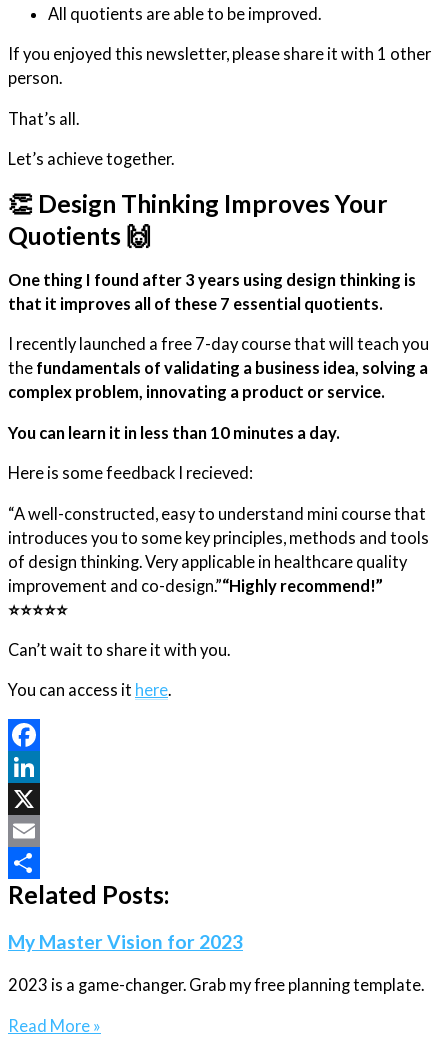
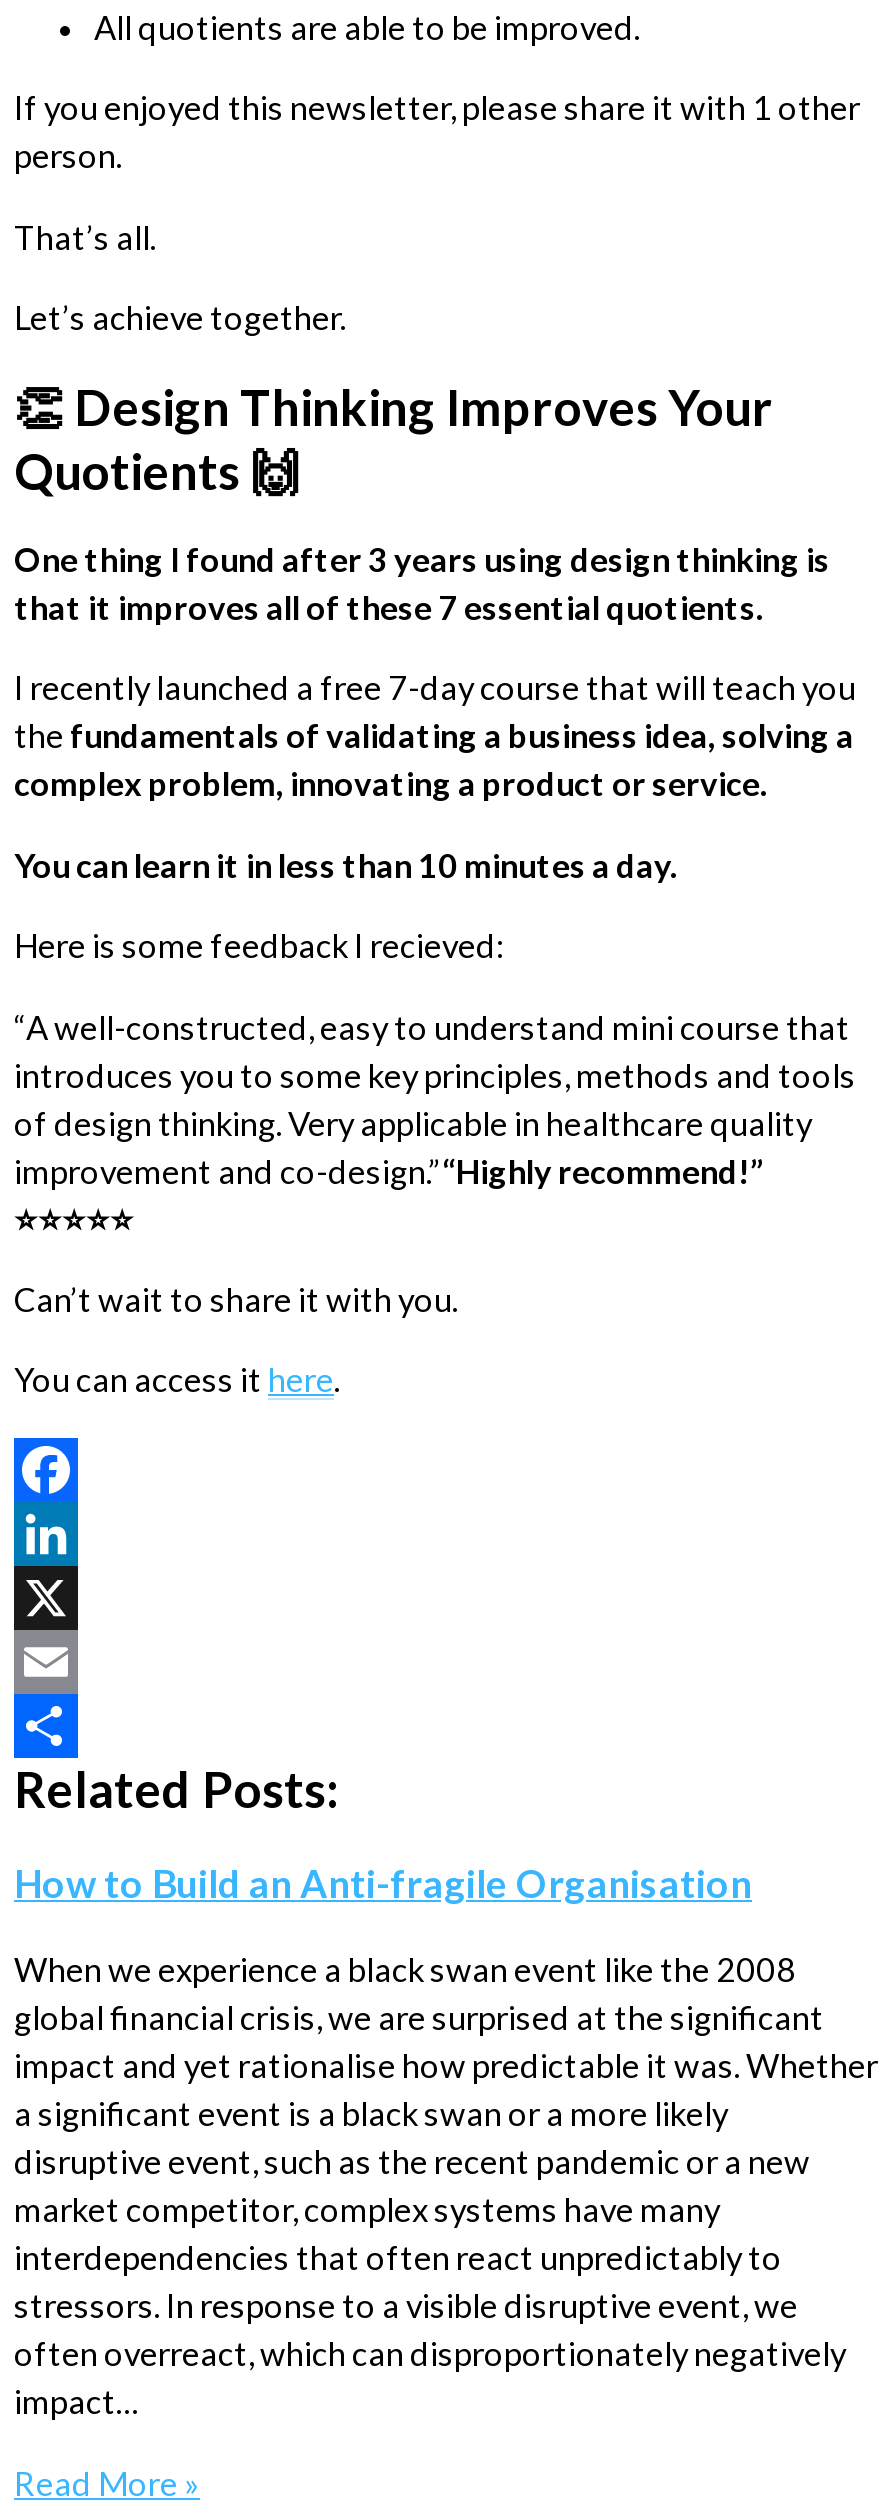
- My Master Vision for 2023
+ How to Build an Anti-fragile Organisation

- 2023 is a game-changer. Grab my free planning template.
+ When we experience a black swan event like the 2008
+ global financial crisis, we are surprised at the significant
+ impact and yet rationalise how predictable it was. Whether
+ a significant event is a black swan or a more likely
+ disruptive event, such as the recent pandemic or a new
+ market competitor, complex systems have many
+ interdependencies that often react unpredictably to
+ stressors. In response to a visible disruptive event, we
+ often overreact, which can disproportionately negatively
+ impact…
